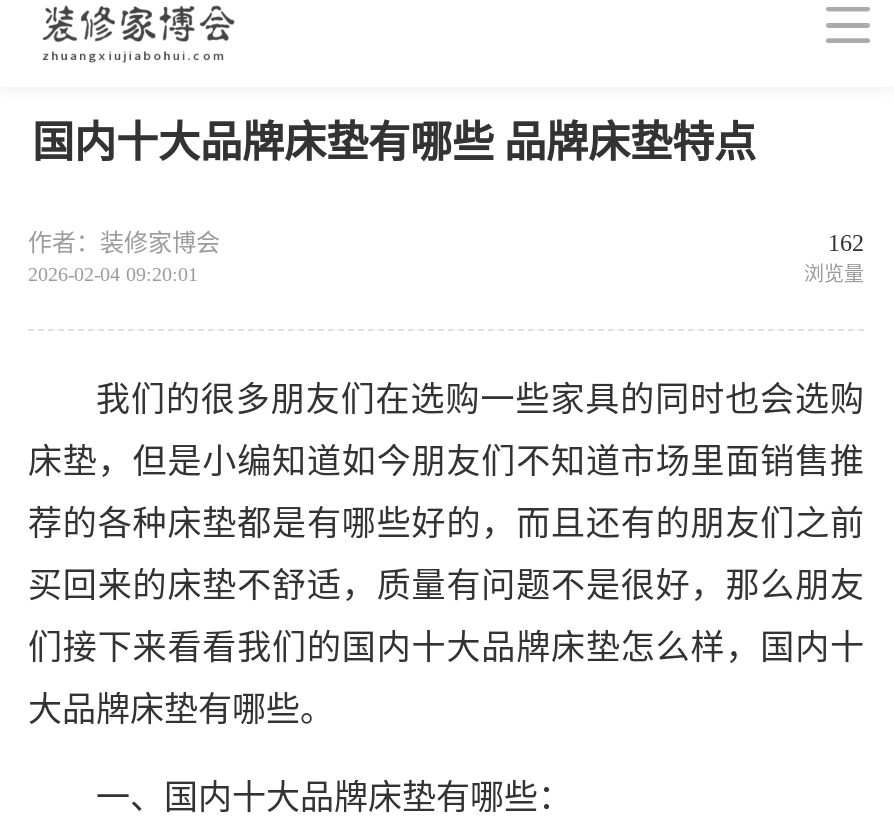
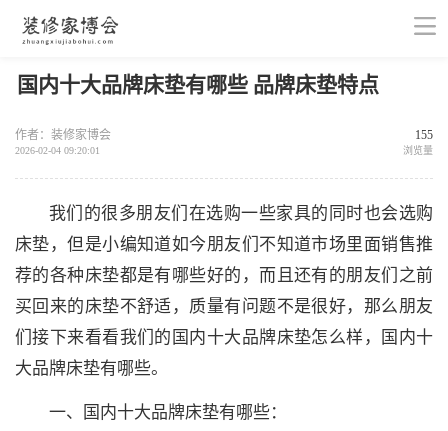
- 162
+ 155
